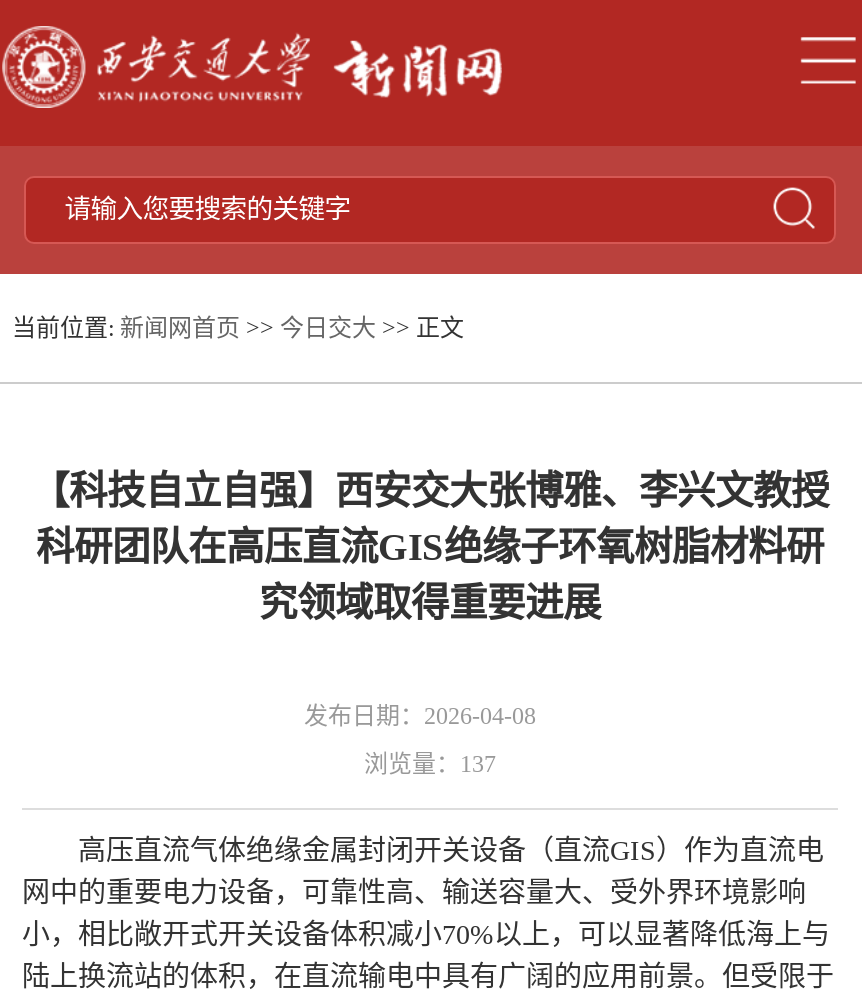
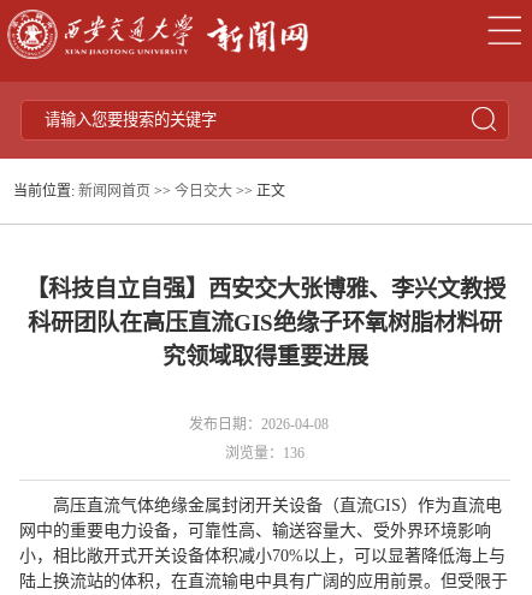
- 浏览量：137
+ 浏览量：136
